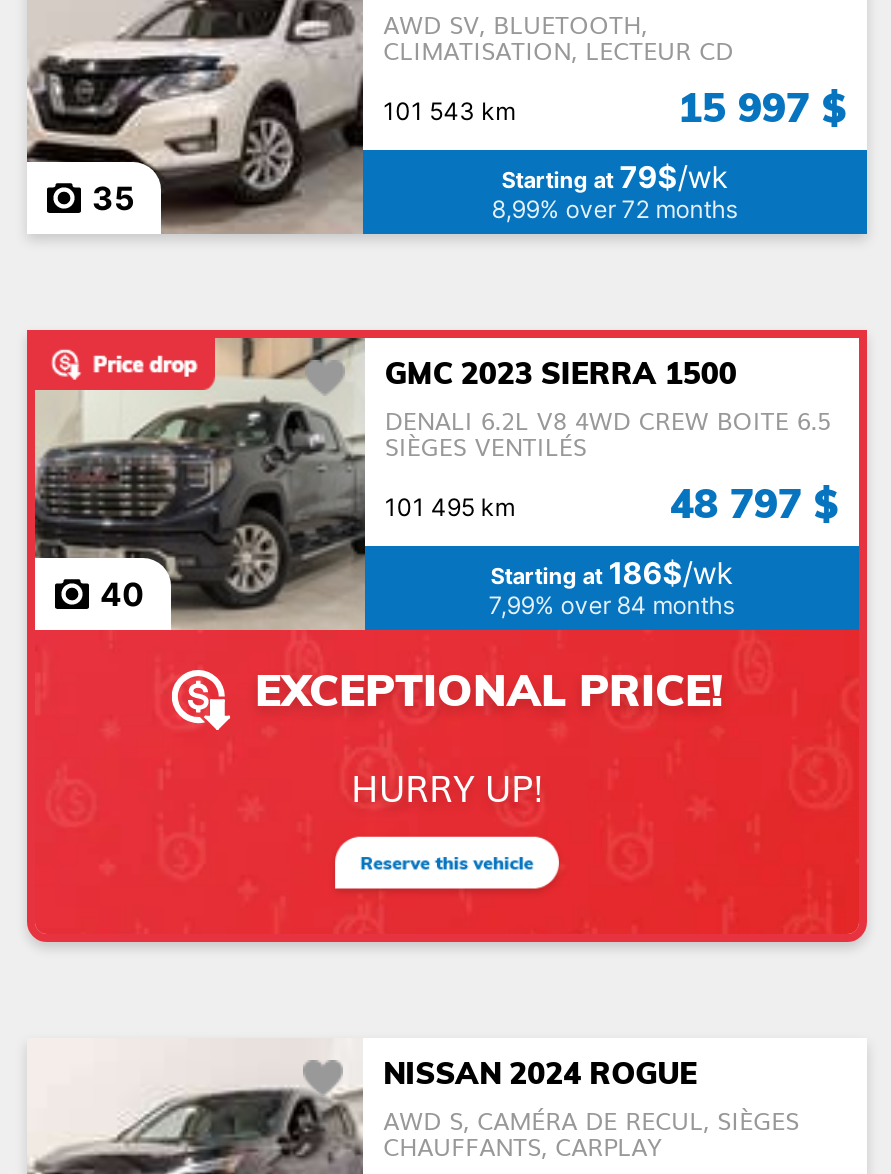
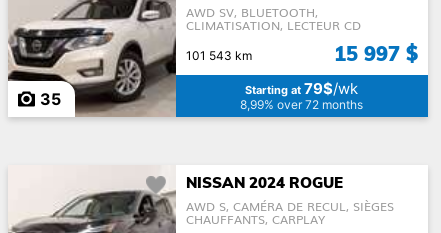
- [image]
- 40

- GMC 2023 SIERRA 1500
- DENALI 6.2L V8 4WD CREW BOITE 6.5
- SIÈGES VENTILÉS
- 101 495 km
- 48 797 $
- Starting at 186$/wk
- 7,99% over 84 months
- EXCEPTIONAL PRICE!
- HURRY UP!
